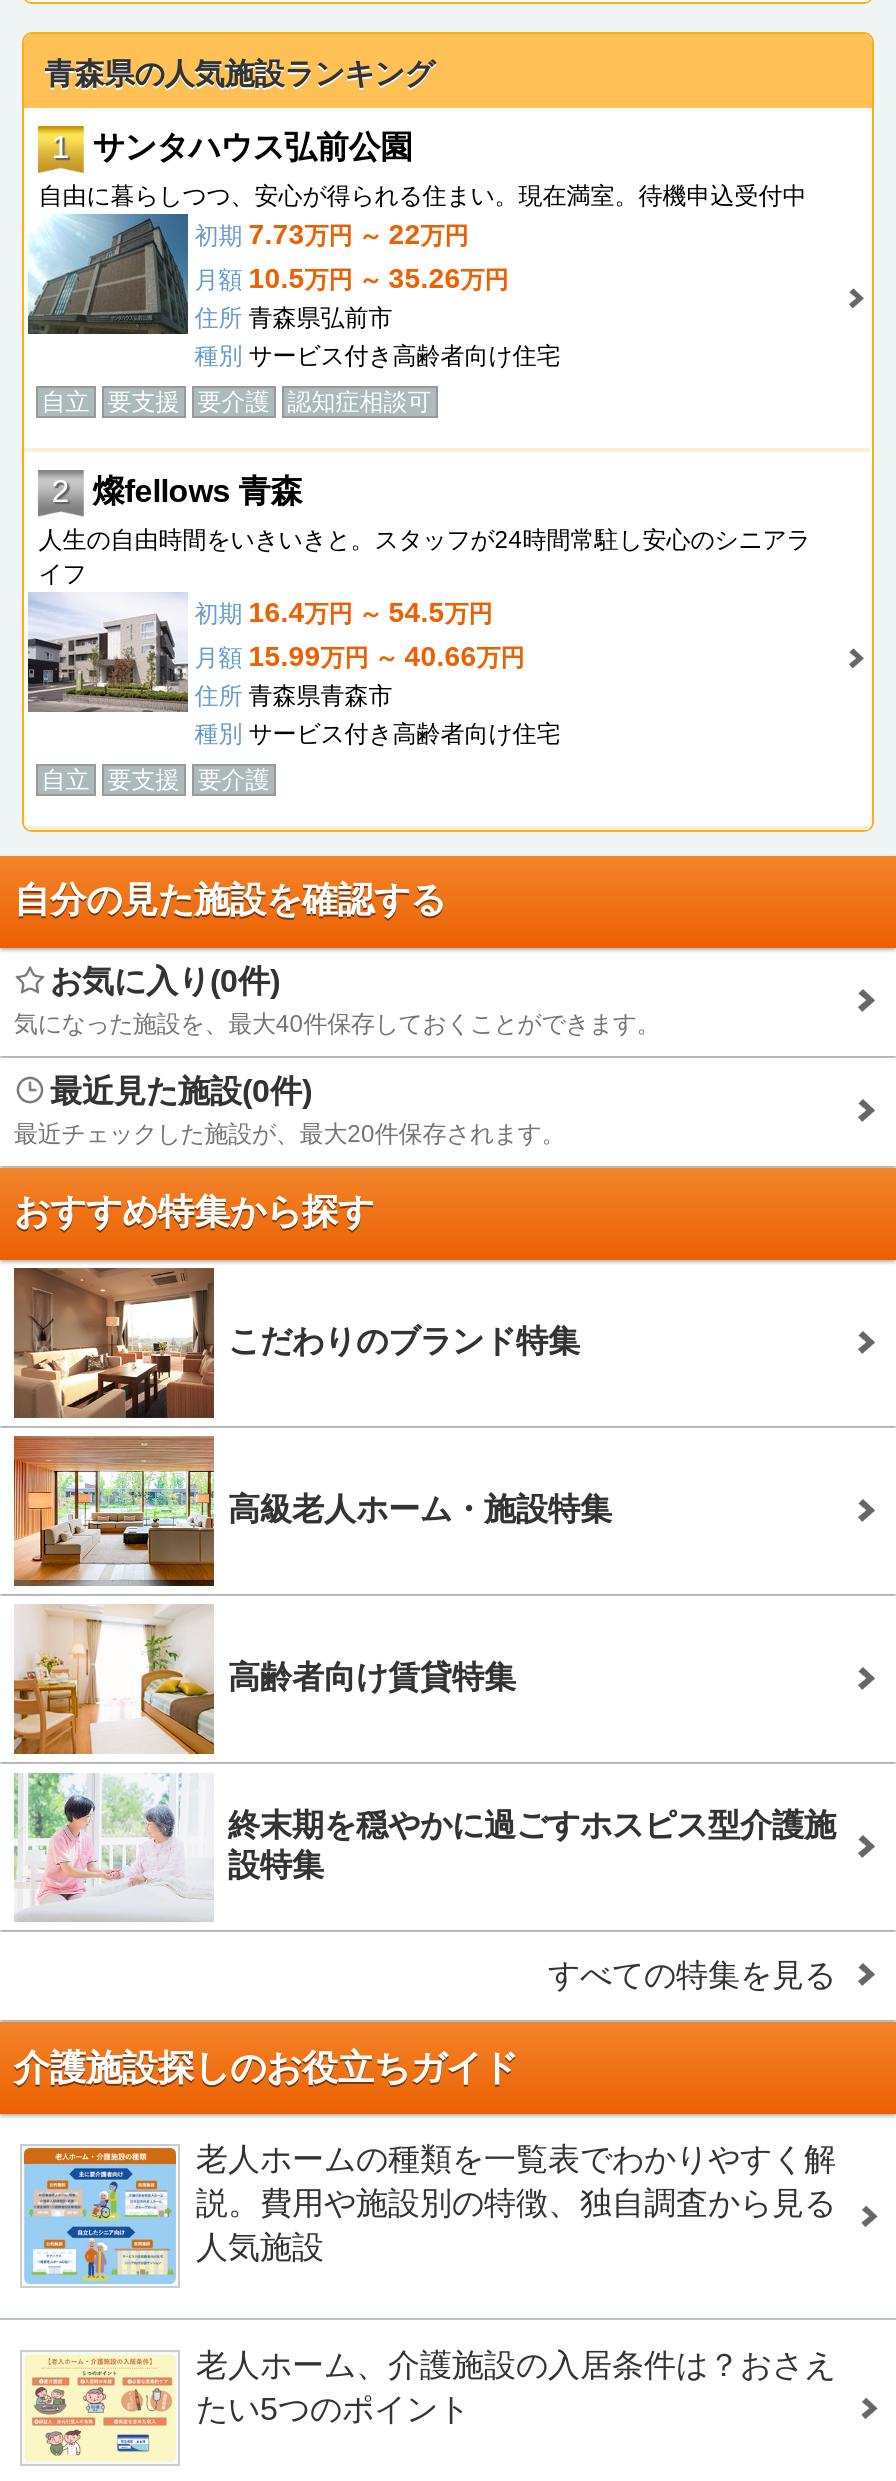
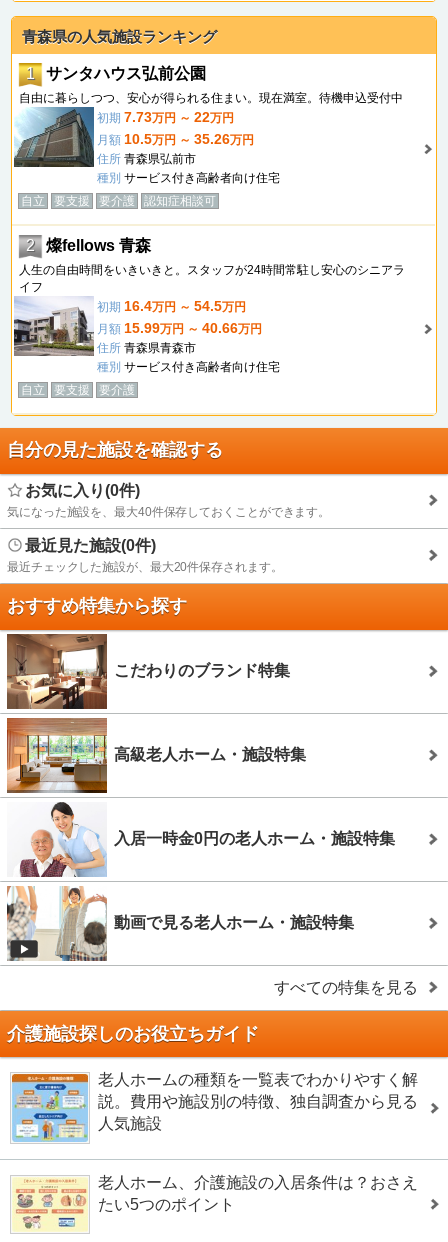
- [image]
- 高齢者向け賃貸特集
+ [image]
+ 入居一時金0円の老人ホーム・施設特集

- [image]
- 終末期を穏やかに過ごすホスピス型介護施
- 設特集
+ [image]
+ 動画で見る老人ホーム・施設特集
